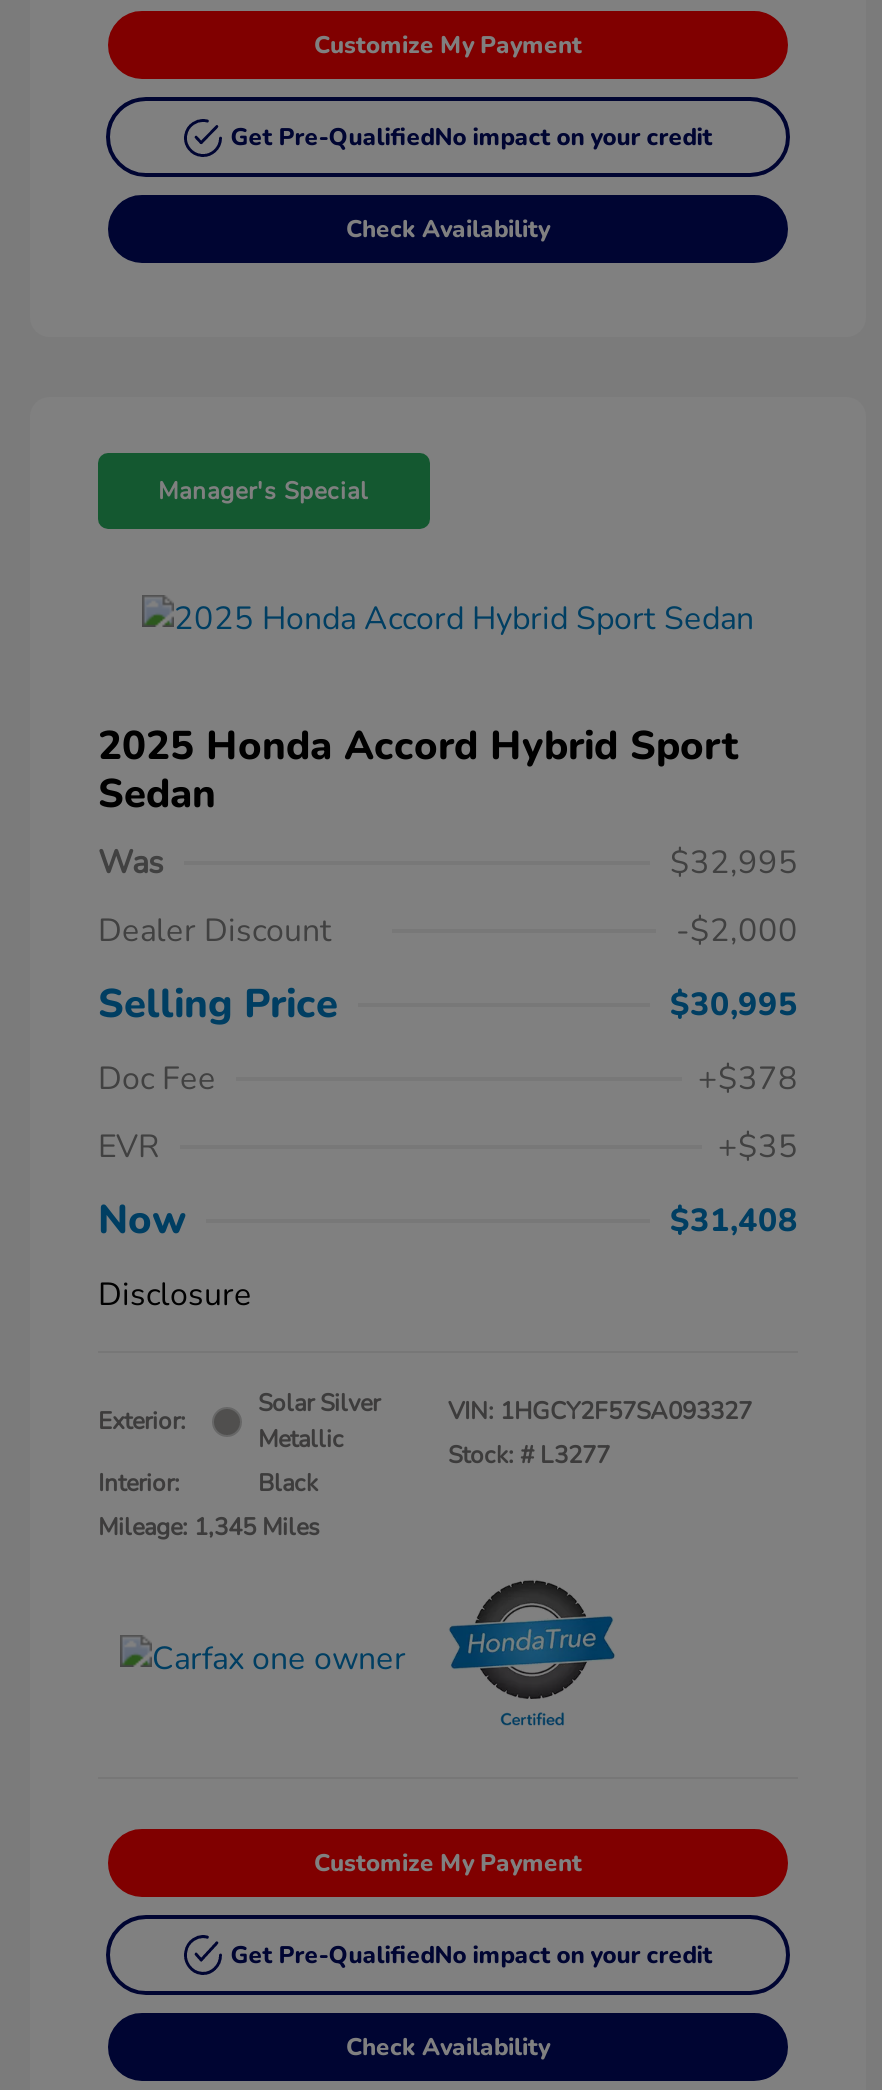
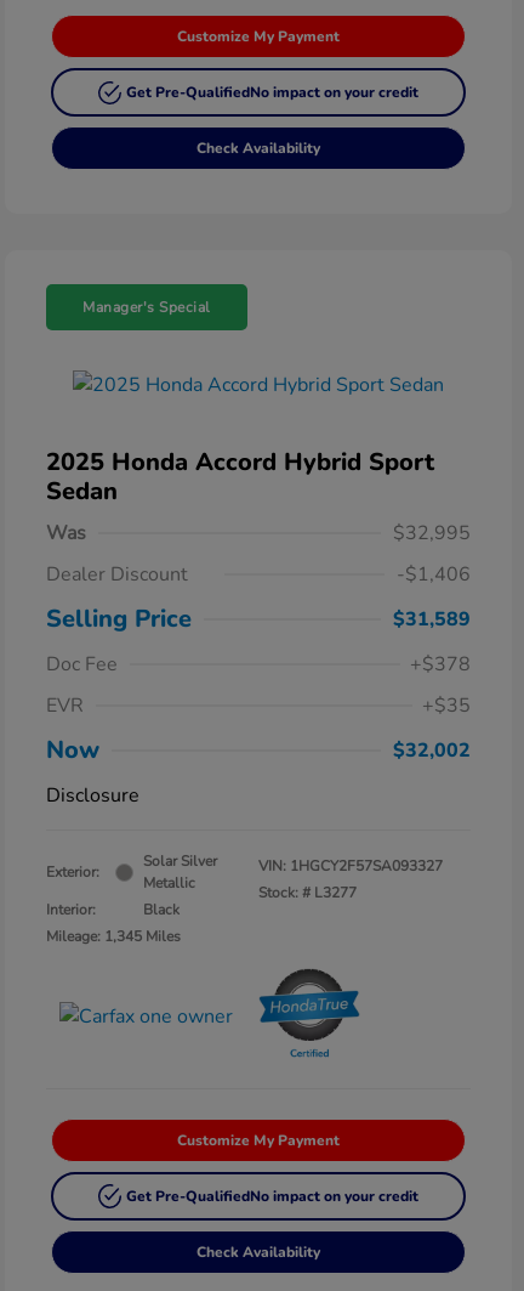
- -$2,000
+ -$1,406

- $30,995
+ $31,589

- $31,408
+ $32,002
